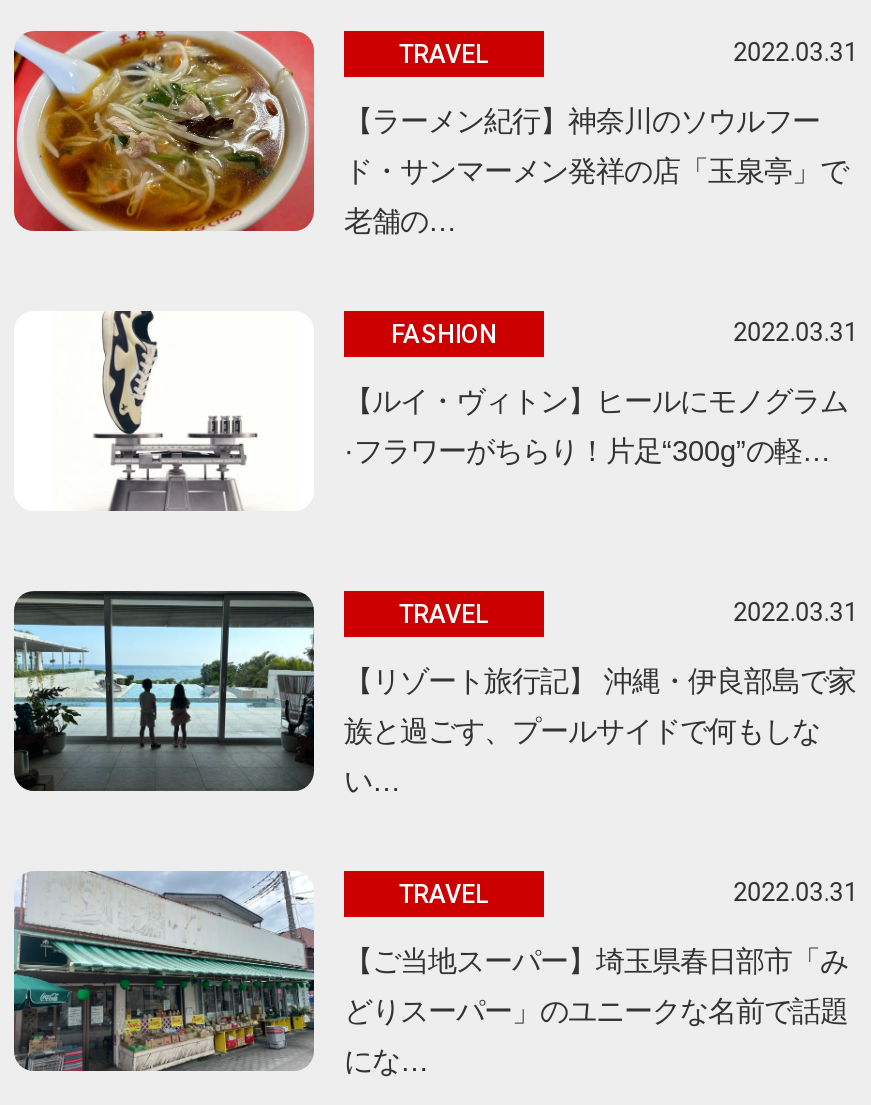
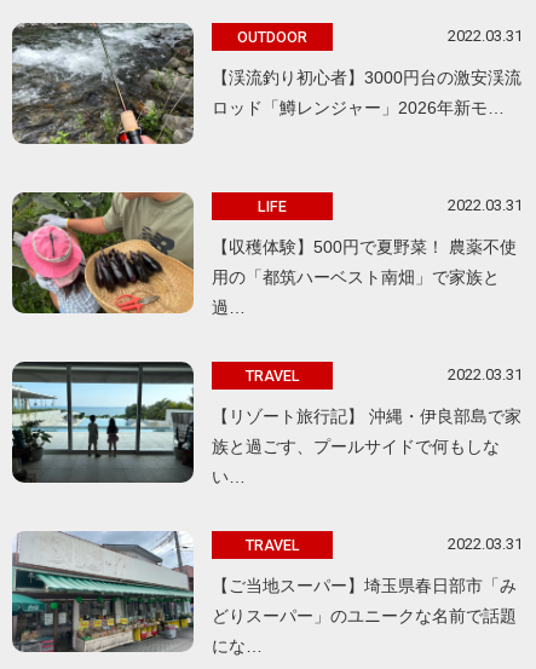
- [image]
- 【ラーメン紀行】神奈川のソウルフー
- ド・サンマーメン発祥の店「玉泉亭」で
- 老舗の…
+ [image]
+ 【渓流釣り初心者】3000円台の激安渓流
+ ロッド「鱒レンジャー」2026年新モ…

- TRAVEL
+ OUTDOOR

- [image]
- 【ルイ・ヴィトン】ヒールにモノグラム
- ·フラワーがちらり！片足“300g”の軽…
+ [image]
+ 【収穫体験】500円で夏野菜！ 農薬不使
+ 用の「都筑ハーベスト南畑」で家族と
+ 過…

- FASHION
+ LIFE
